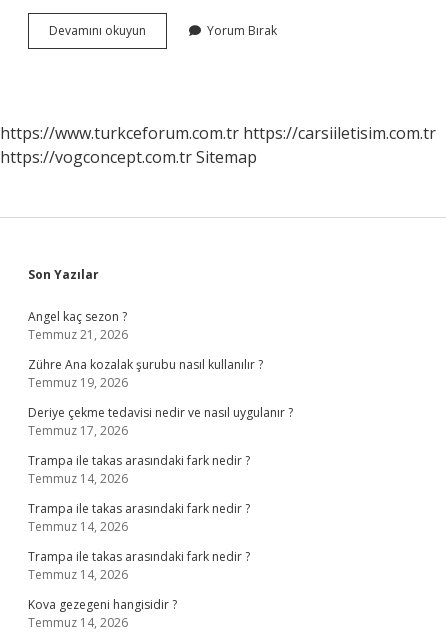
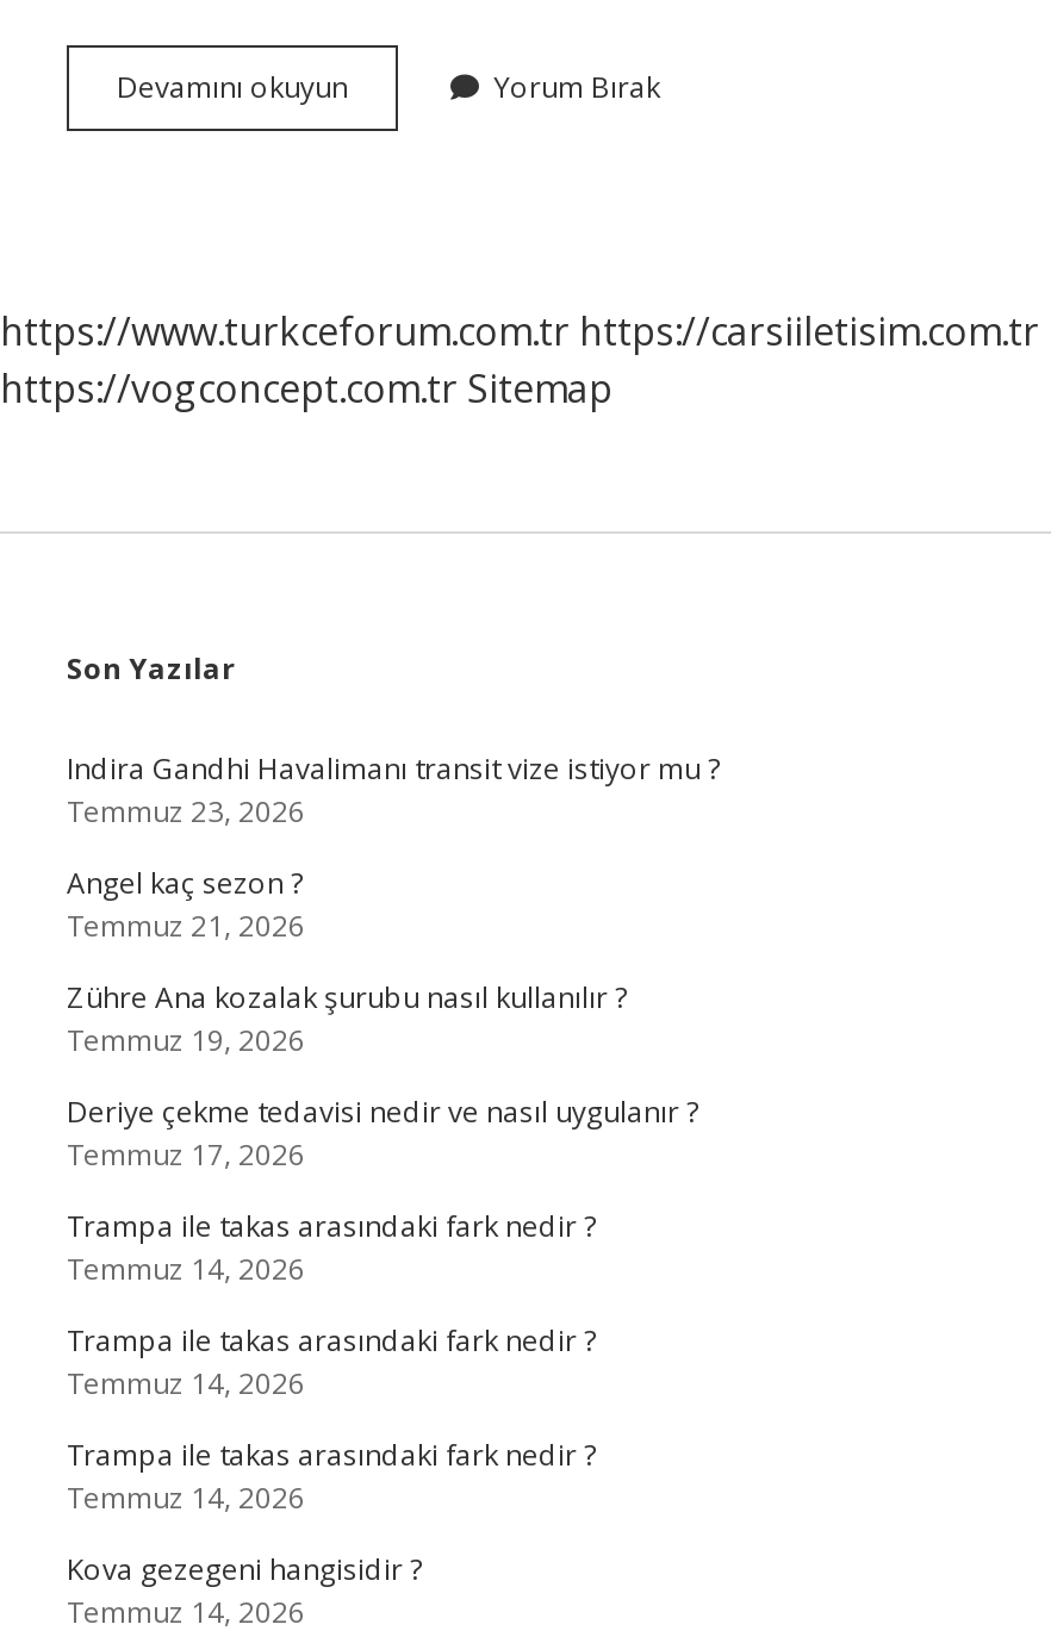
+ Indira Gandhi Havalimanı transit vize istiyor mu ?
+ Temmuz 23, 2026
